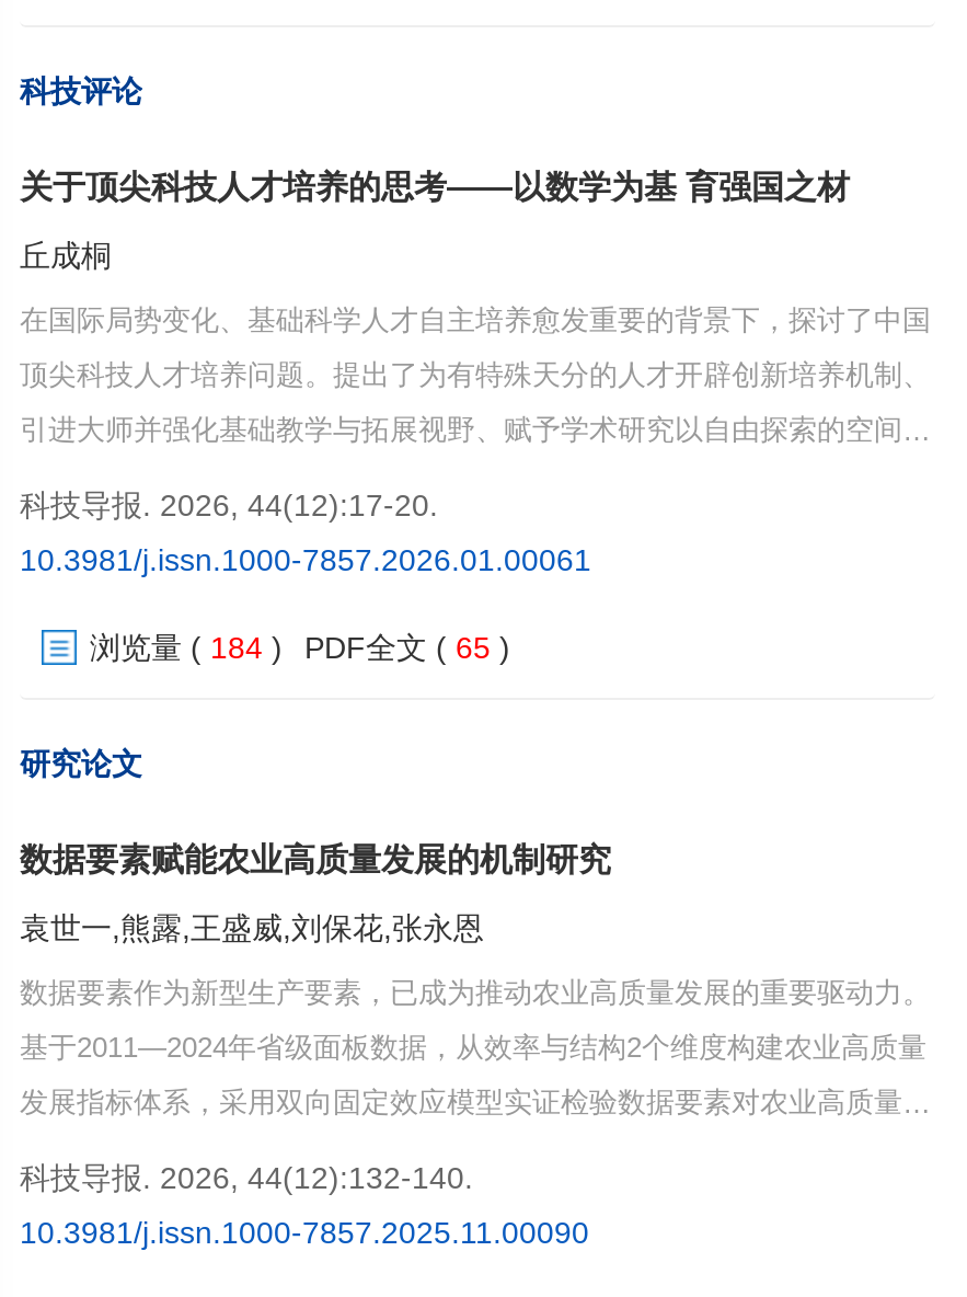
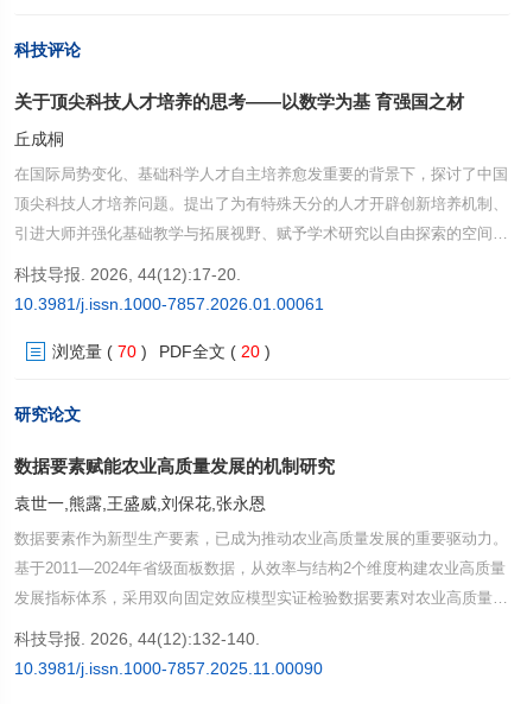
- 浏览量( 184)
+ 浏览量( 70)

- PDF全文( 65)
+ PDF全文( 20)
